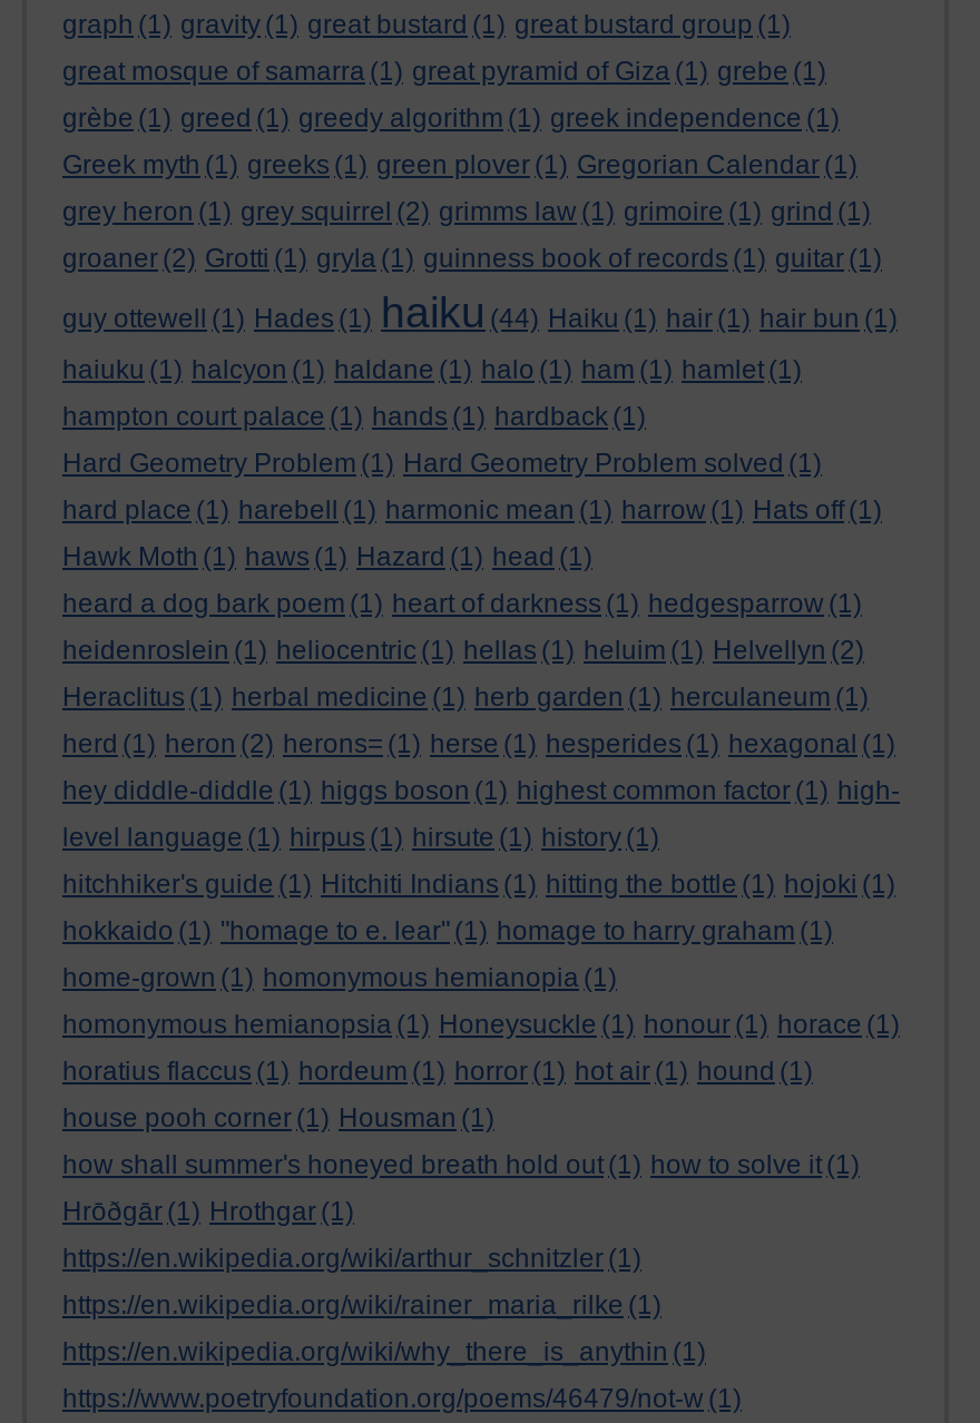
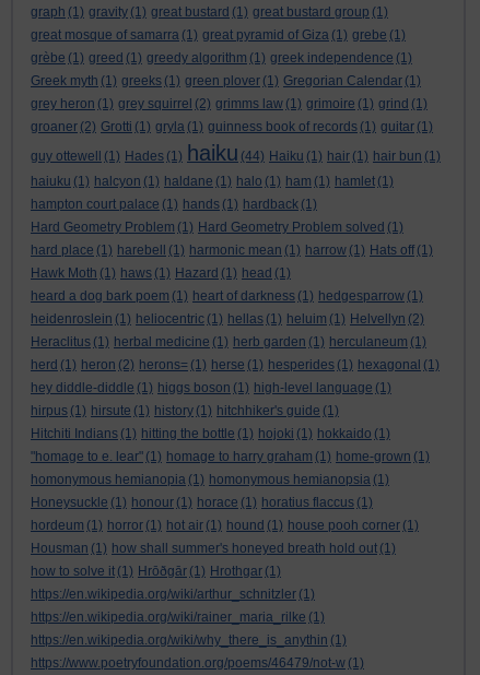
- hey diddle-diddle (1) higgs boson (1) highest common factor (1) high-
- level language (1) hirpus (1) hirsute (1) history (1)
- hitchhiker's guide (1) Hitchiti Indians (1) hitting the bottle (1) hojoki (1)
- hokkaido (1) "homage to e. lear" (1) homage to harry graham (1)
- home-grown (1) homonymous hemianopia (1)
- homonymous hemianopsia (1) Honeysuckle (1) honour (1) horace (1)
- horatius flaccus (1) hordeum (1) horror (1) hot air (1) hound (1)
- house pooh corner (1) Housman (1)
- how shall summer's honeyed breath hold out (1) how to solve it (1)
- Hrōðgār (1) Hrothgar (1)
+ hey diddle-diddle (1) higgs boson (1) high-level language (1)
+ hirpus (1) hirsute (1) history (1) hitchhiker's guide (1)
+ Hitchiti Indians (1) hitting the bottle (1) hojoki (1) hokkaido (1)
+ "homage to e. lear" (1) homage to harry graham (1) home-grown (1)
+ homonymous hemianopia (1) homonymous hemianopsia (1)
+ Honeysuckle (1) honour (1) horace (1) horatius flaccus (1)
+ hordeum (1) horror (1) hot air (1) hound (1) house pooh corner (1)
+ Housman (1) how shall summer's honeyed breath hold out (1)
+ how to solve it (1) Hrōðgār (1) Hrothgar (1)
